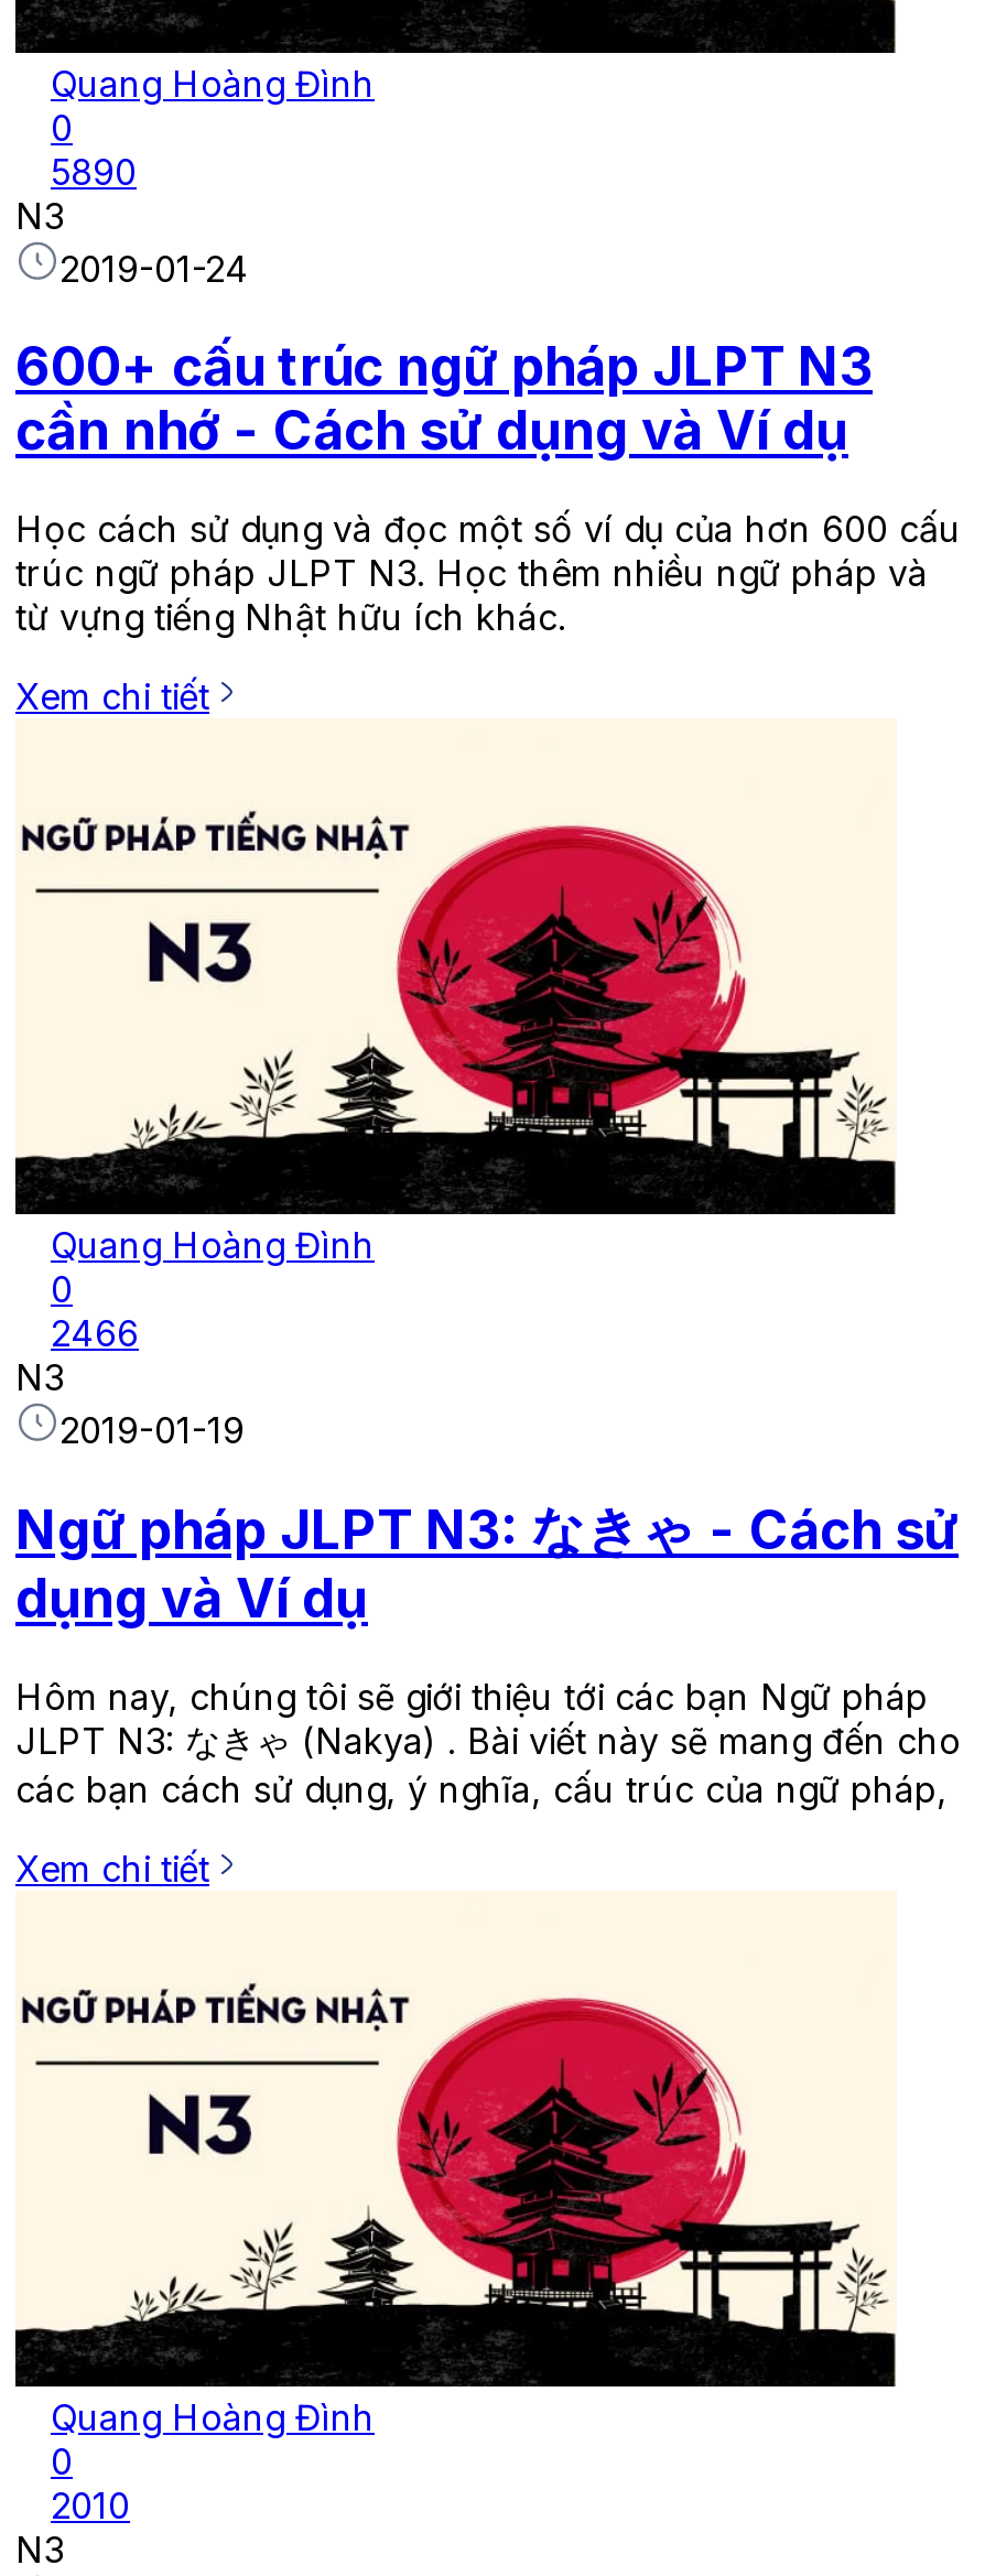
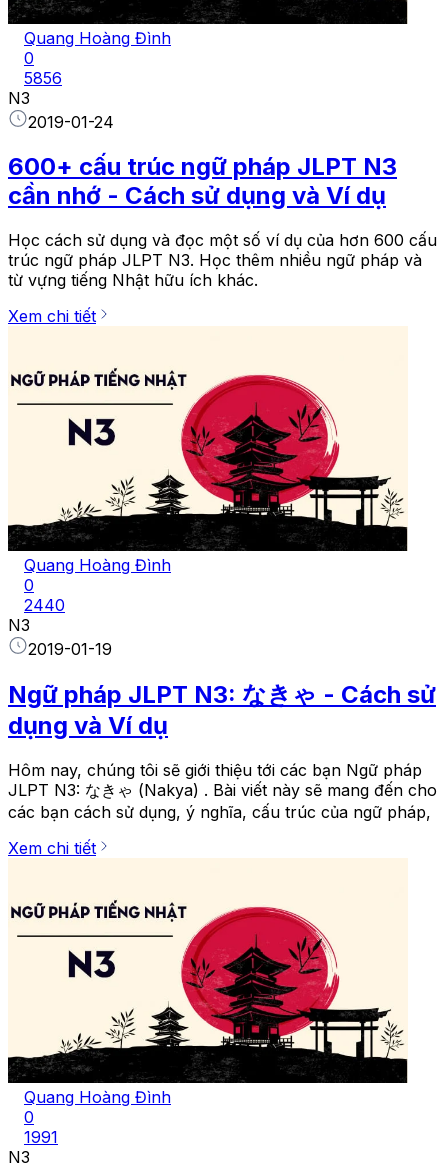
- 5890
+ 5856

- 2466
+ 2440

- 2010
+ 1991
